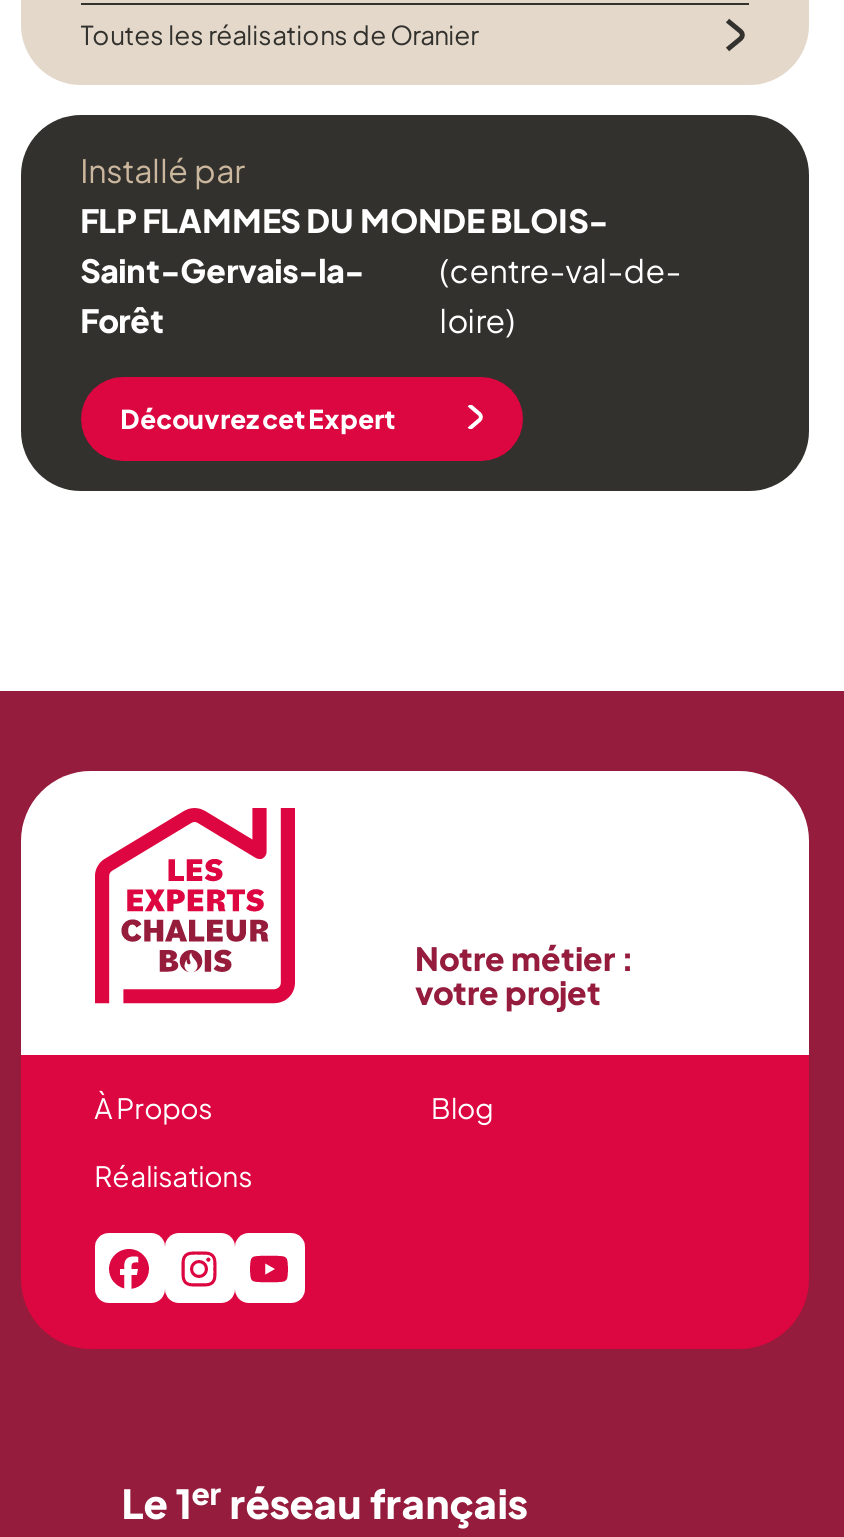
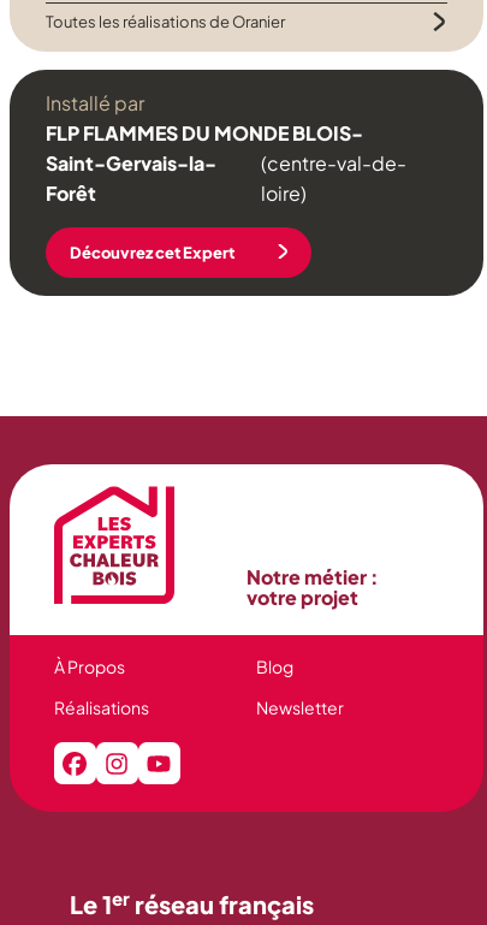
+ Newsletter
